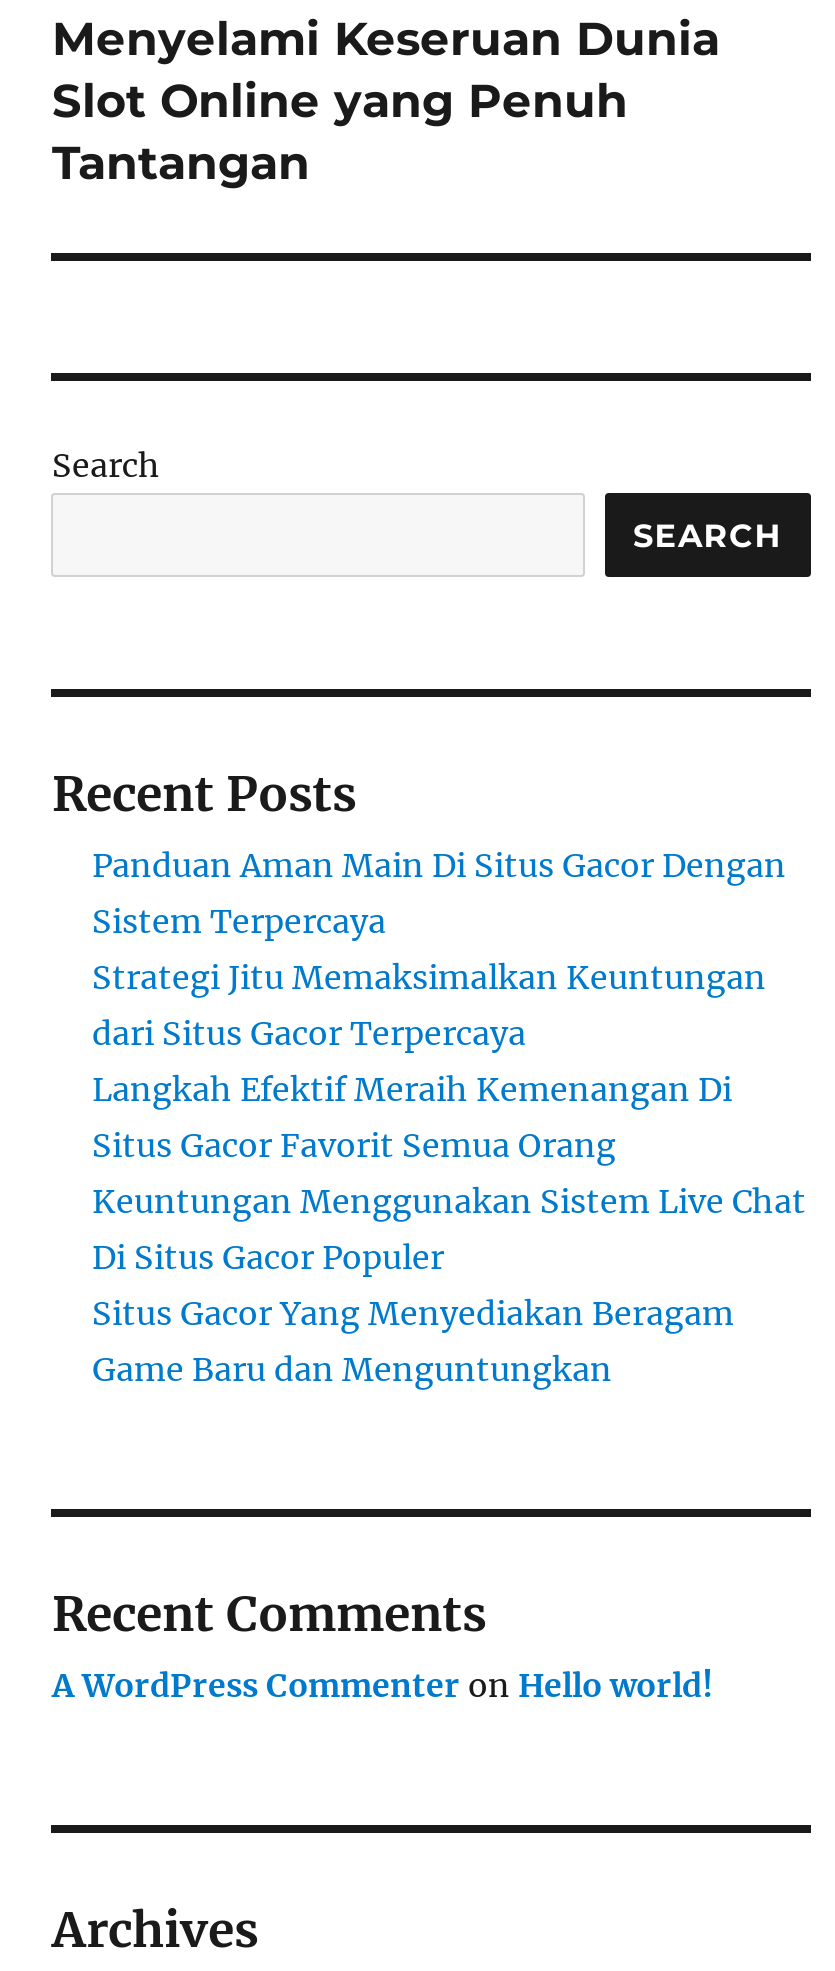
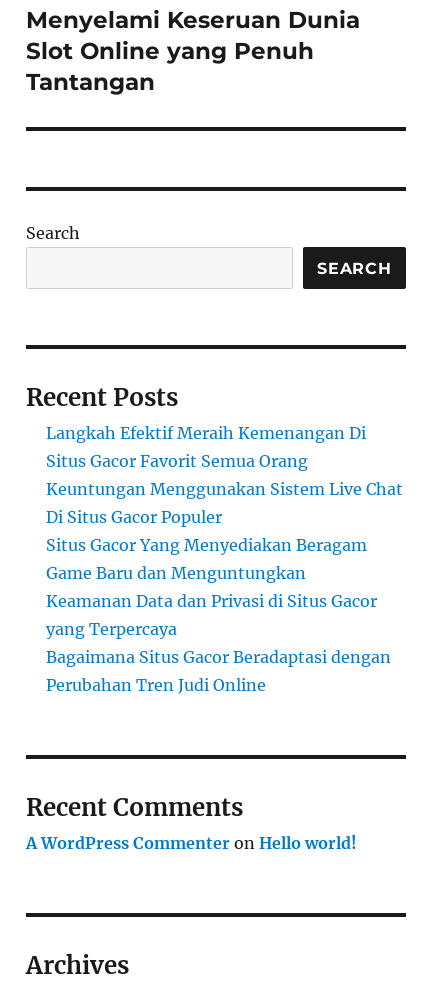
- Panduan Aman Main Di Situs Gacor Dengan
- Sistem Terpercaya
- Strategi Jitu Memaksimalkan Keuntungan
- dari Situs Gacor Terpercaya

moved up: Langkah Efektif Meraih Kemenangan Di | Situs Gacor Favorit Semua Orang | Keuntungan Menggunakan Sistem Live Chat | Di Situs Gacor Populer | Situs Gacor Yang Menyediakan Beragam | Game Baru dan Menguntungkan

+ Keamanan Data dan Privasi di Situs Gacor
+ yang Terpercaya
+ Bagaimana Situs Gacor Beradaptasi dengan
+ Perubahan Tren Judi Online
